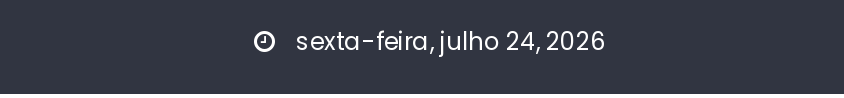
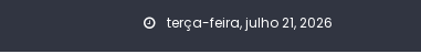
- sexta-feira, julho 24, 2026
+ terça-feira, julho 21, 2026
